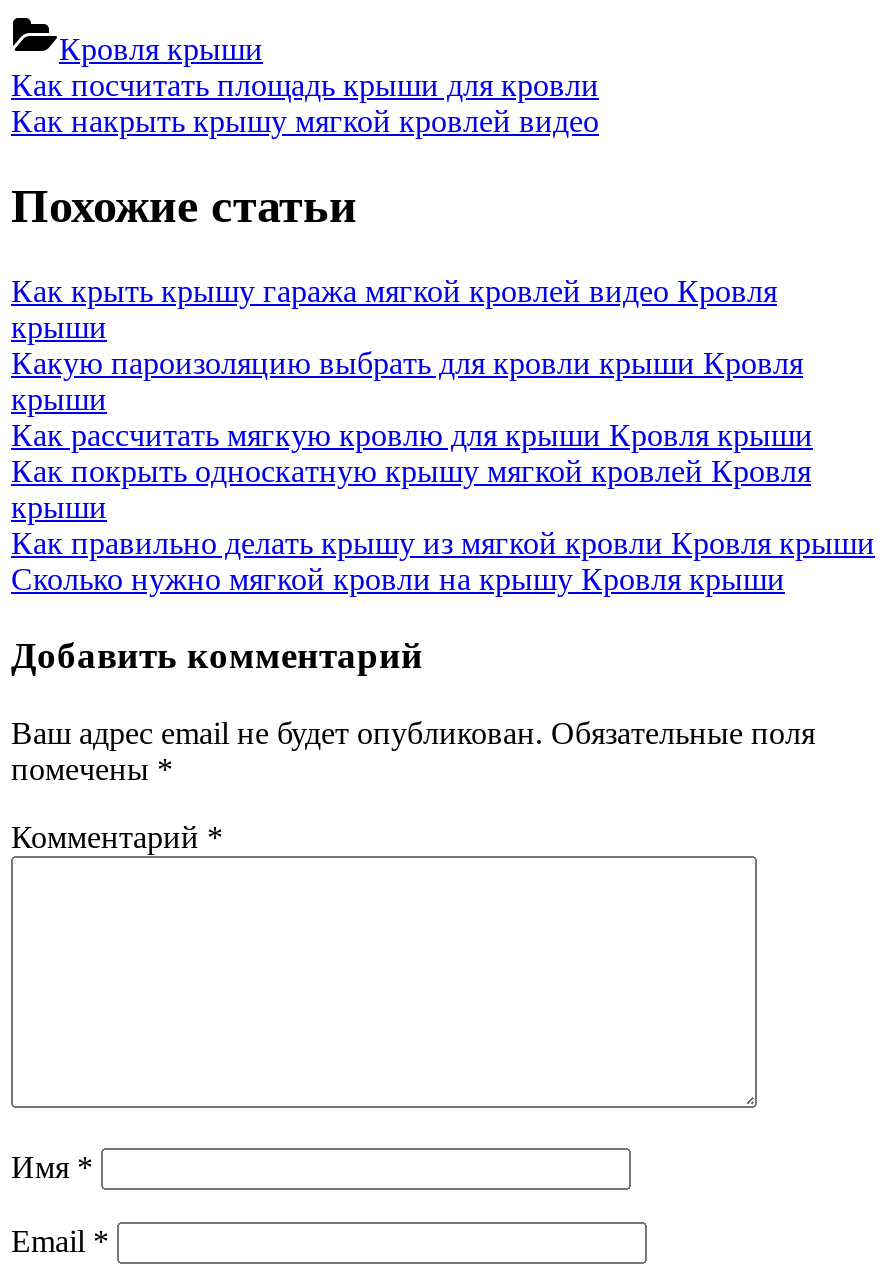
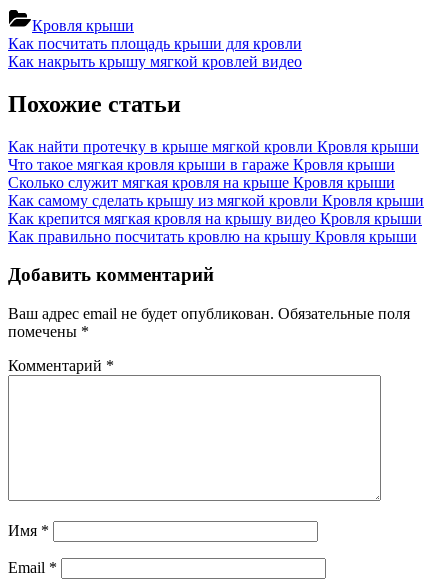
- Как крыть крышу гаража мягкой кровлей видео Кровля
- крыши
- Какую пароизоляцию выбрать для кровли крыши Кровля
- крыши
- Как рассчитать мягкую кровлю для крыши Кровля крыши
- Как покрыть односкатную крышу мягкой кровлей Кровля
- крыши
- Как правильно делать крышу из мягкой кровли Кровля крыши
- Сколько нужно мягкой кровли на крышу Кровля крыши
+ Как найти протечку в крыше мягкой кровли Кровля крыши
+ Что такое мягкая кровля крыши в гараже Кровля крыши
+ Сколько служит мягкая кровля на крыше Кровля крыши
+ Как самому сделать крышу из мягкой кровли Кровля крыши
+ Как крепится мягкая кровля на крышу видео Кровля крыши
+ Как правильно посчитать кровлю на крышу Кровля крыши
